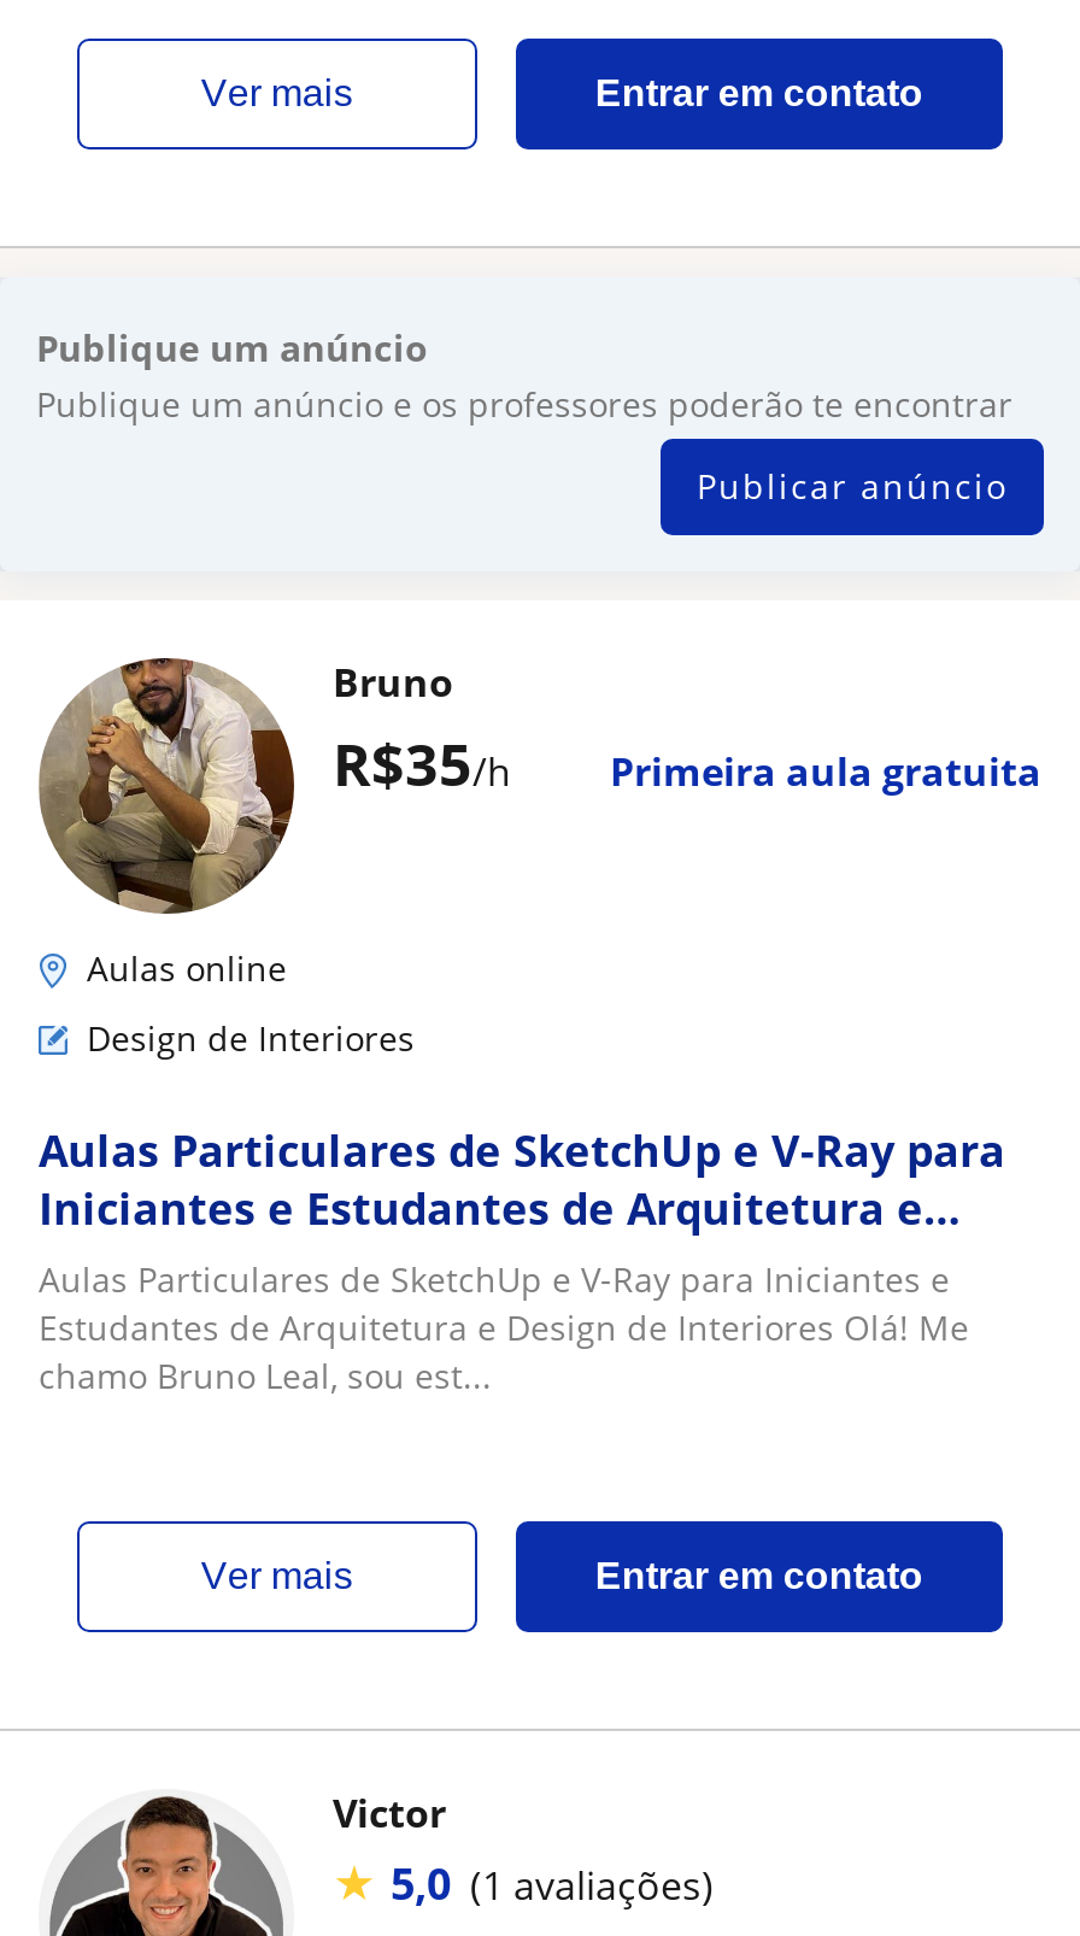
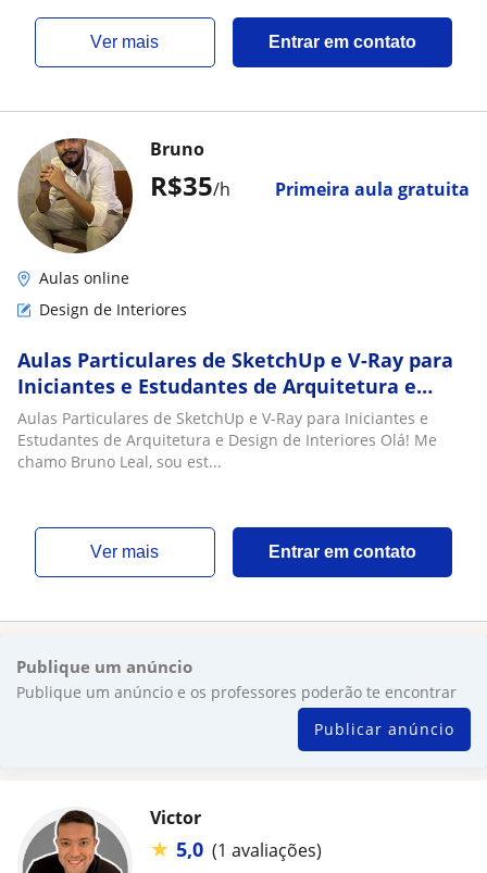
moved down: Publique um anúncio | Publique um anúncio e os professores poderão te encontrar | Publicar anúncio

moved up: [image] | R$35/h | Primeira aula gratuita | ... | ver mais | Entrar em contato
